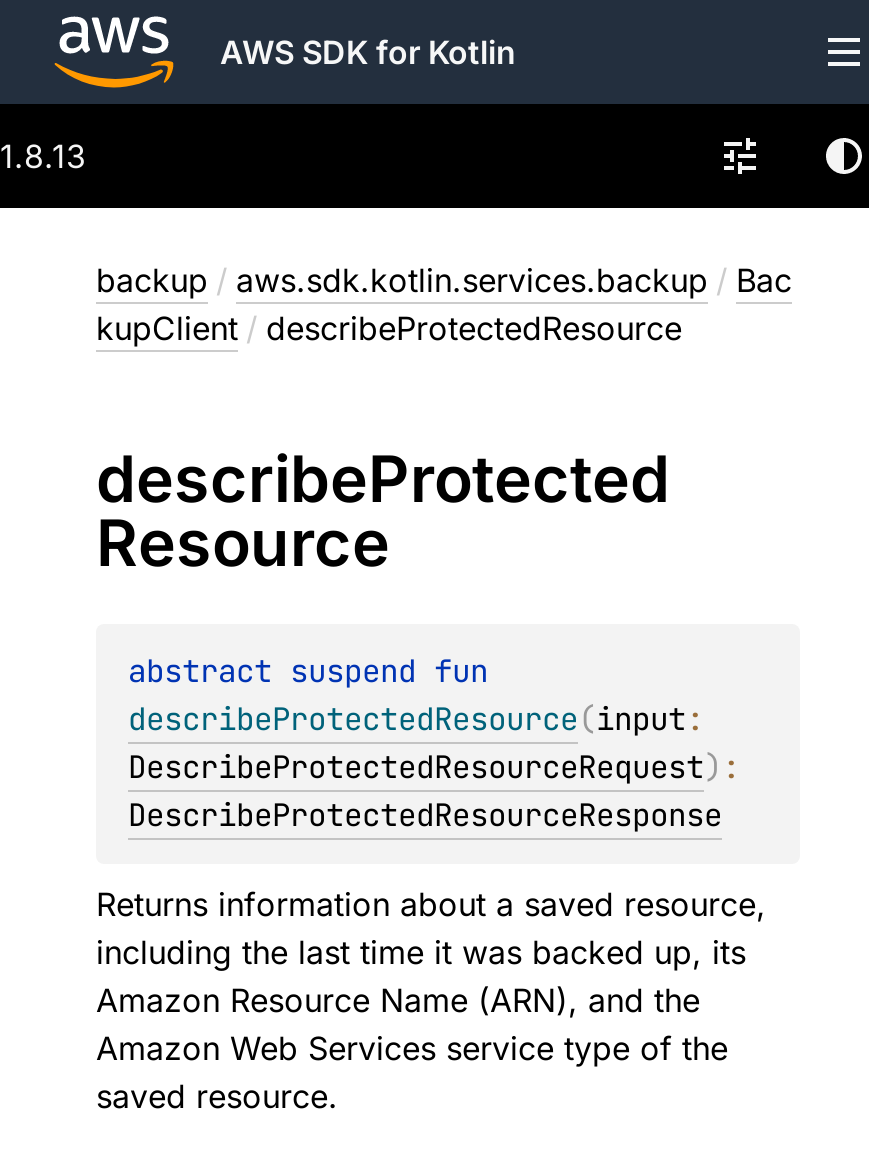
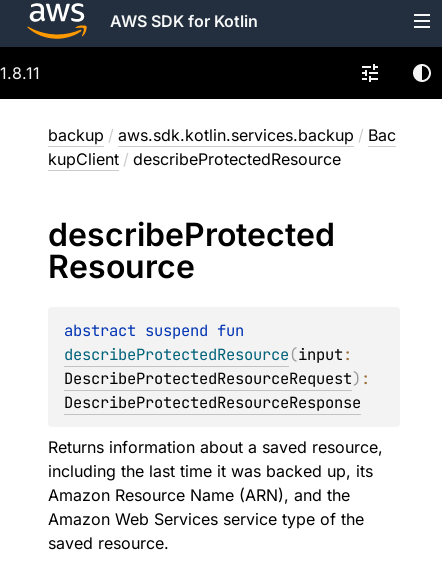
- 1.8.13
+ 1.8.11
